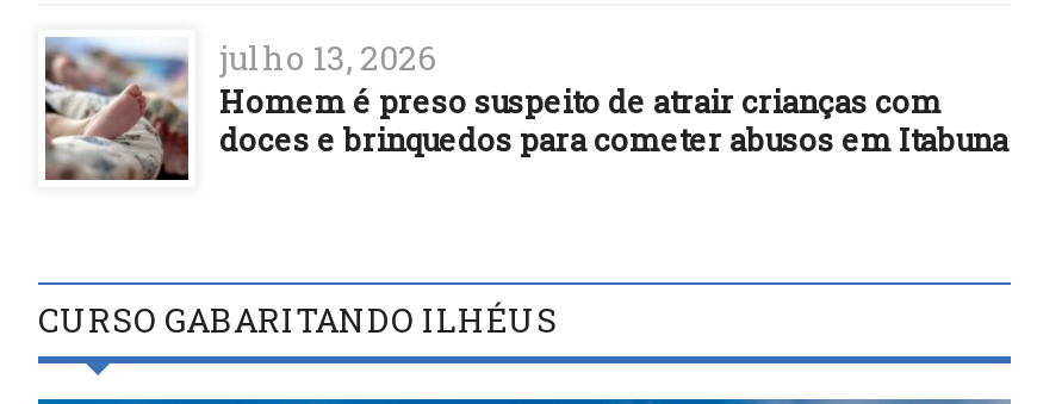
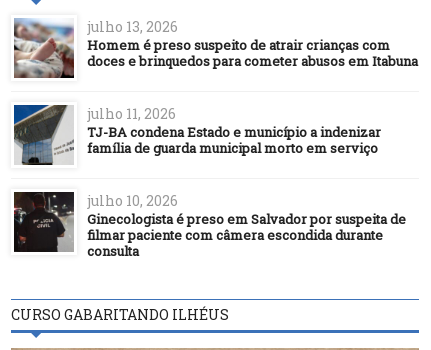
+ [image]
+ julho 11, 2026
+ TJ-BA condena Estado e município a indenizar
+ família de guarda municipal morto em serviço
+ julho 10, 2026
+ Ginecologista é preso em Salvador por suspeita de
+ filmar paciente com câmera escondida durante
+ consulta

+ [image]
